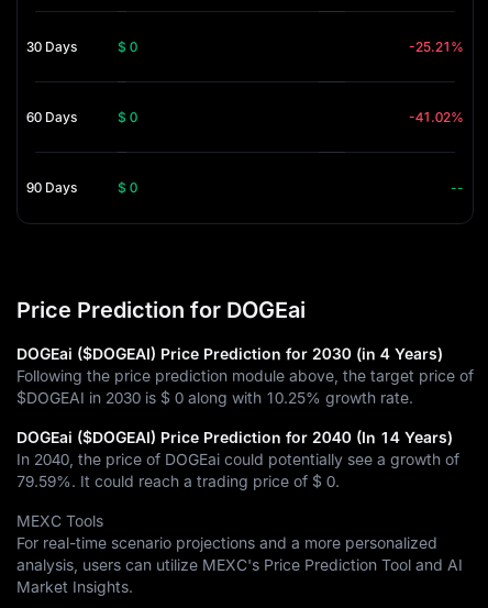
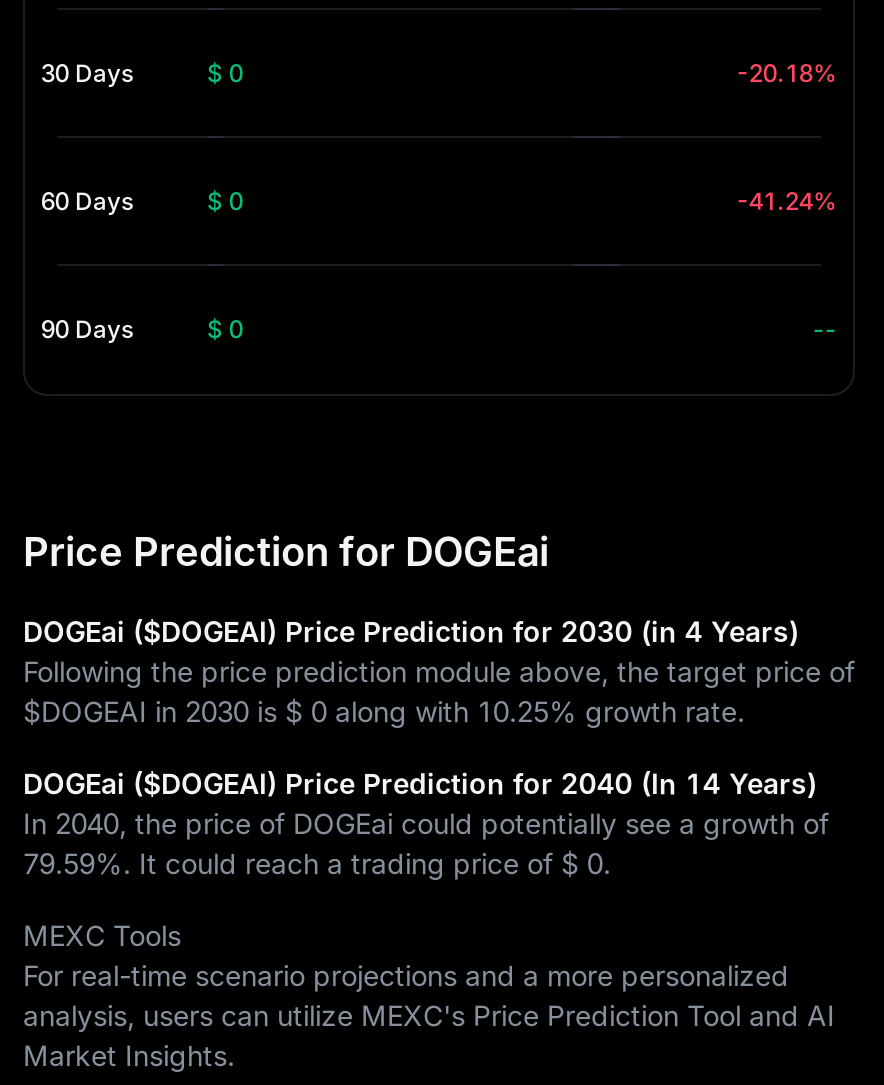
- -25.21%
+ -20.18%

- -41.02%
+ -41.24%
